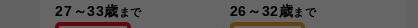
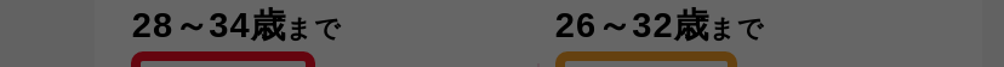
- 27～33歳まで
+ 28～34歳まで
